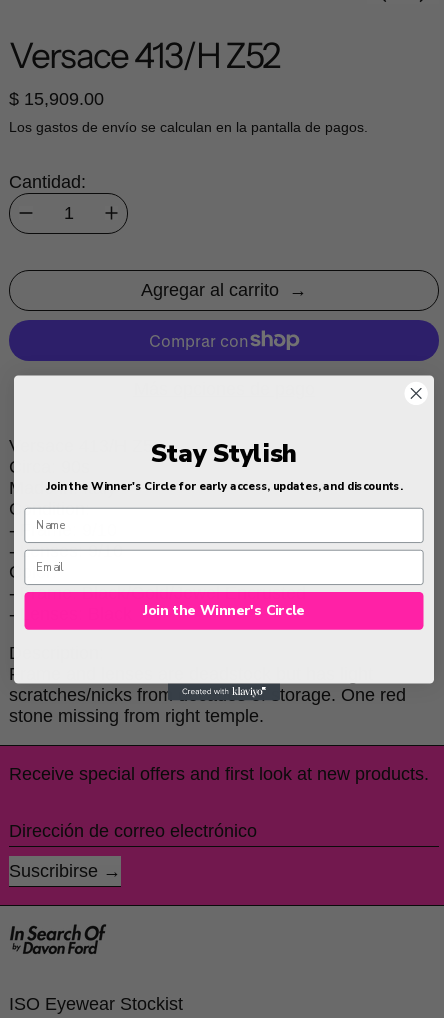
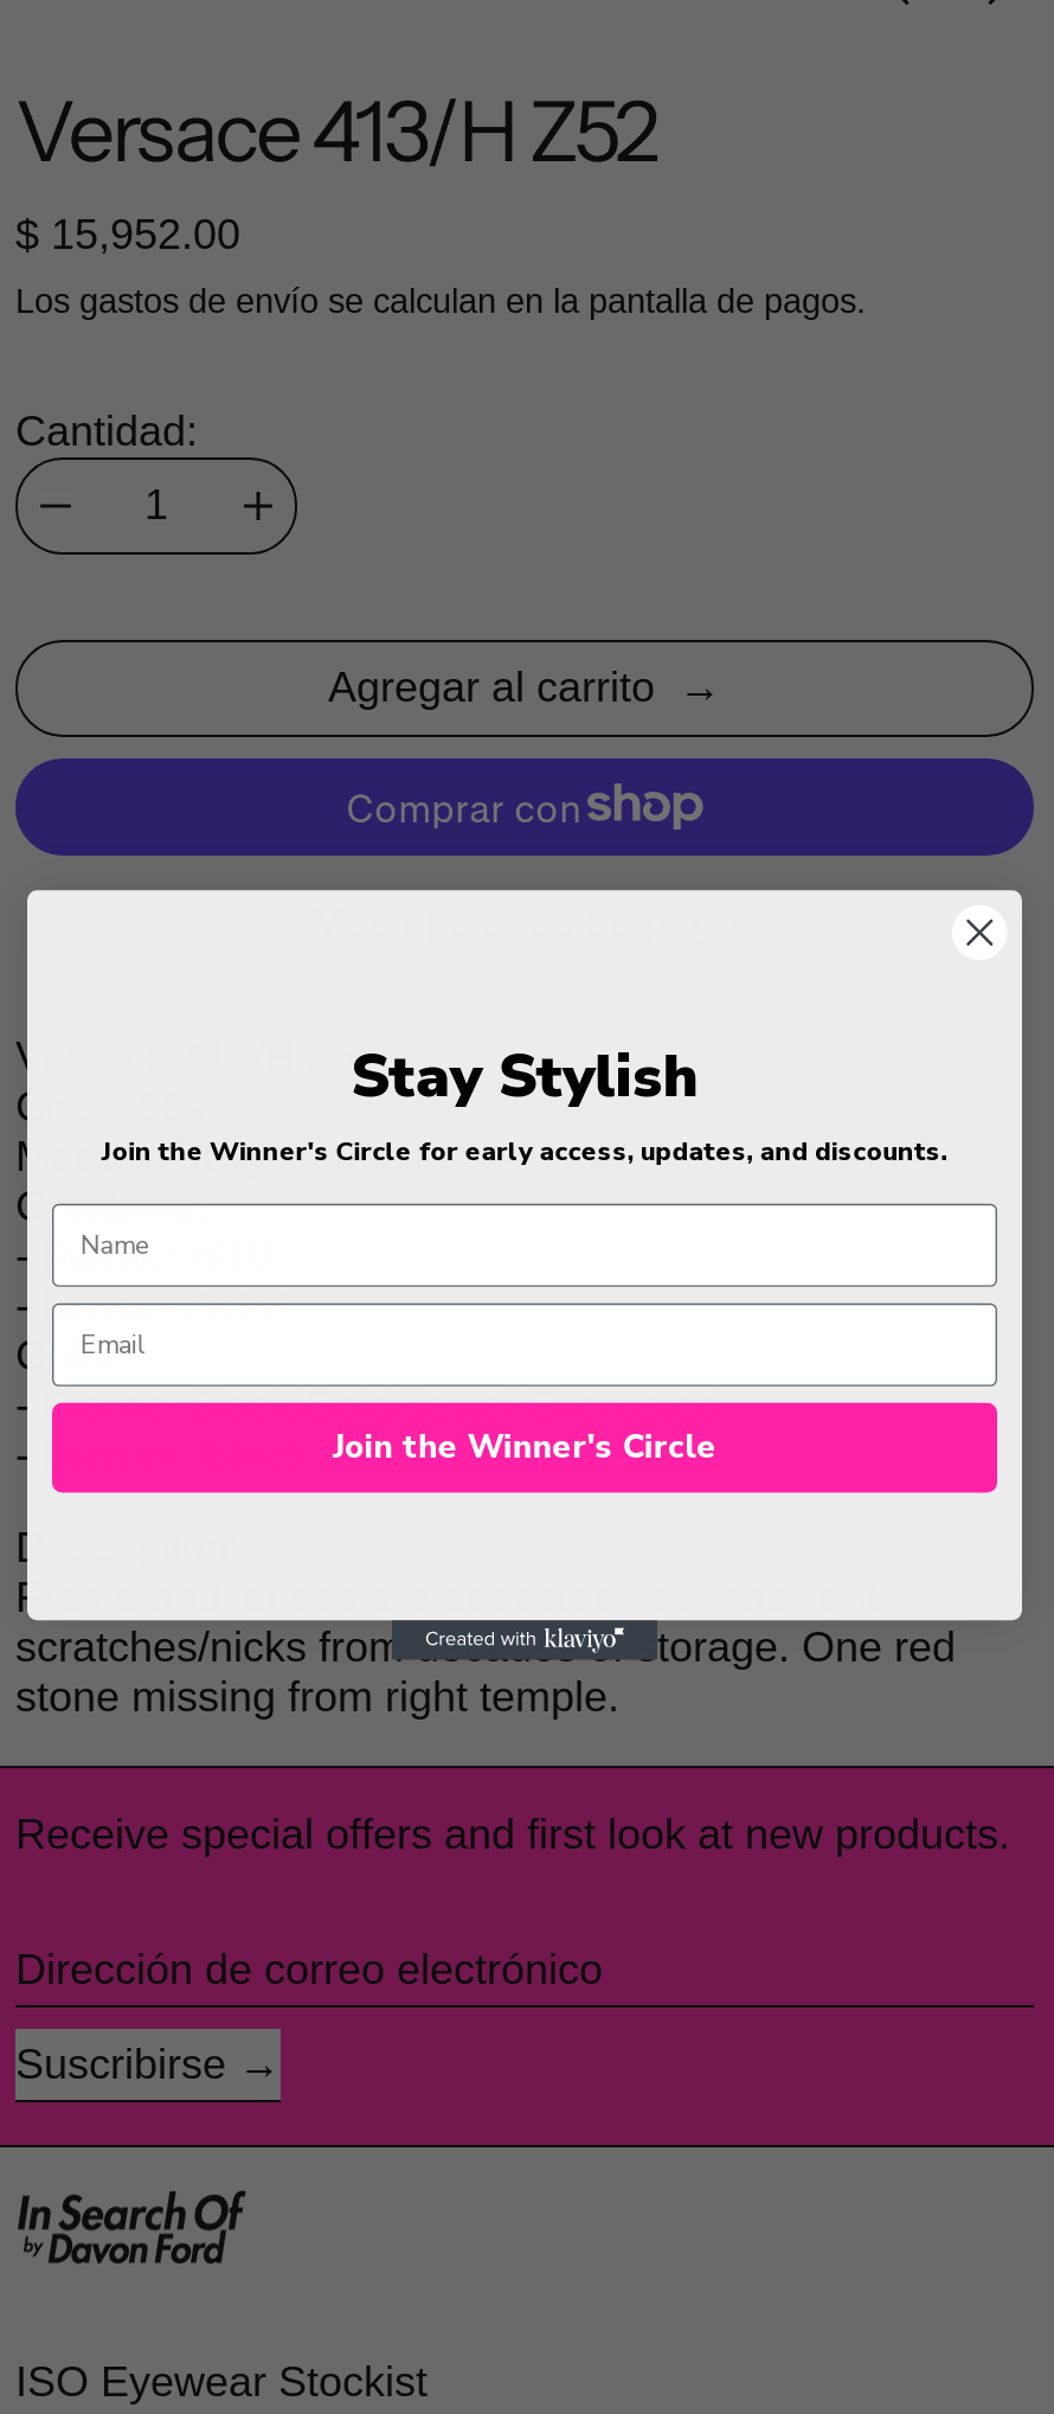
- $ 15,909.00
+ $ 15,952.00
